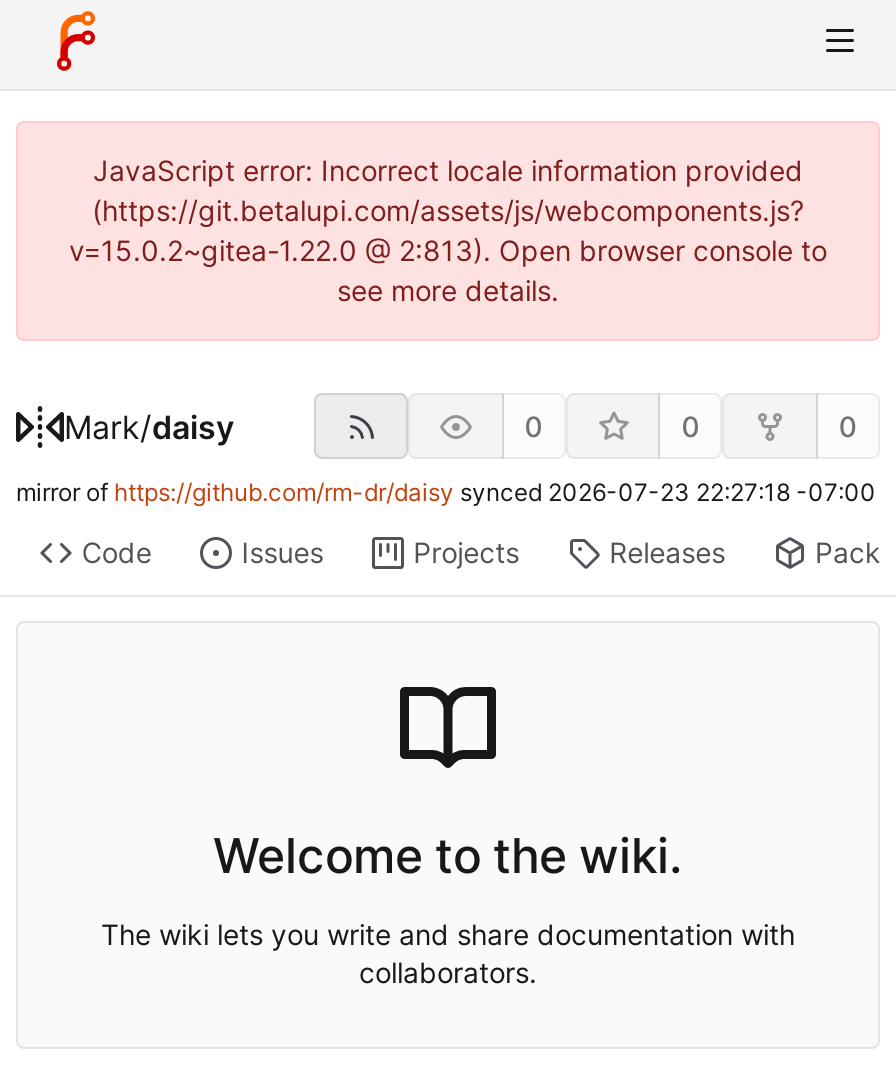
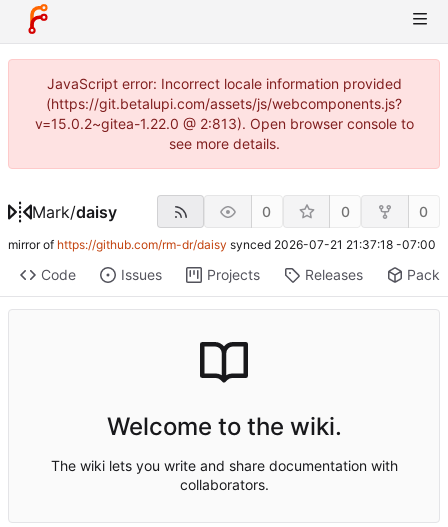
- mirror of https://github.com/rm-dr/daisy synced 2026-07-23 22:27:18 -07:00
+ mirror of https://github.com/rm-dr/daisy synced 2026-07-21 21:37:18 -07:00
